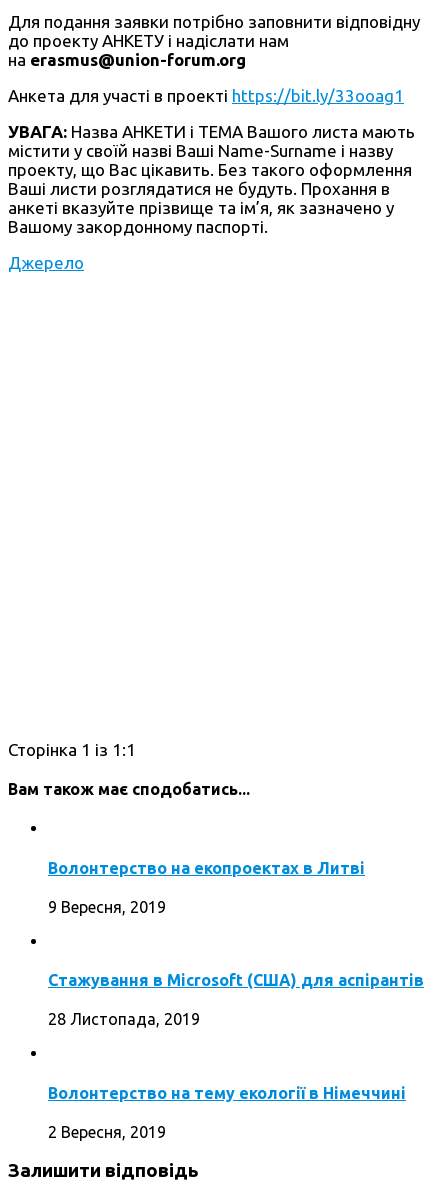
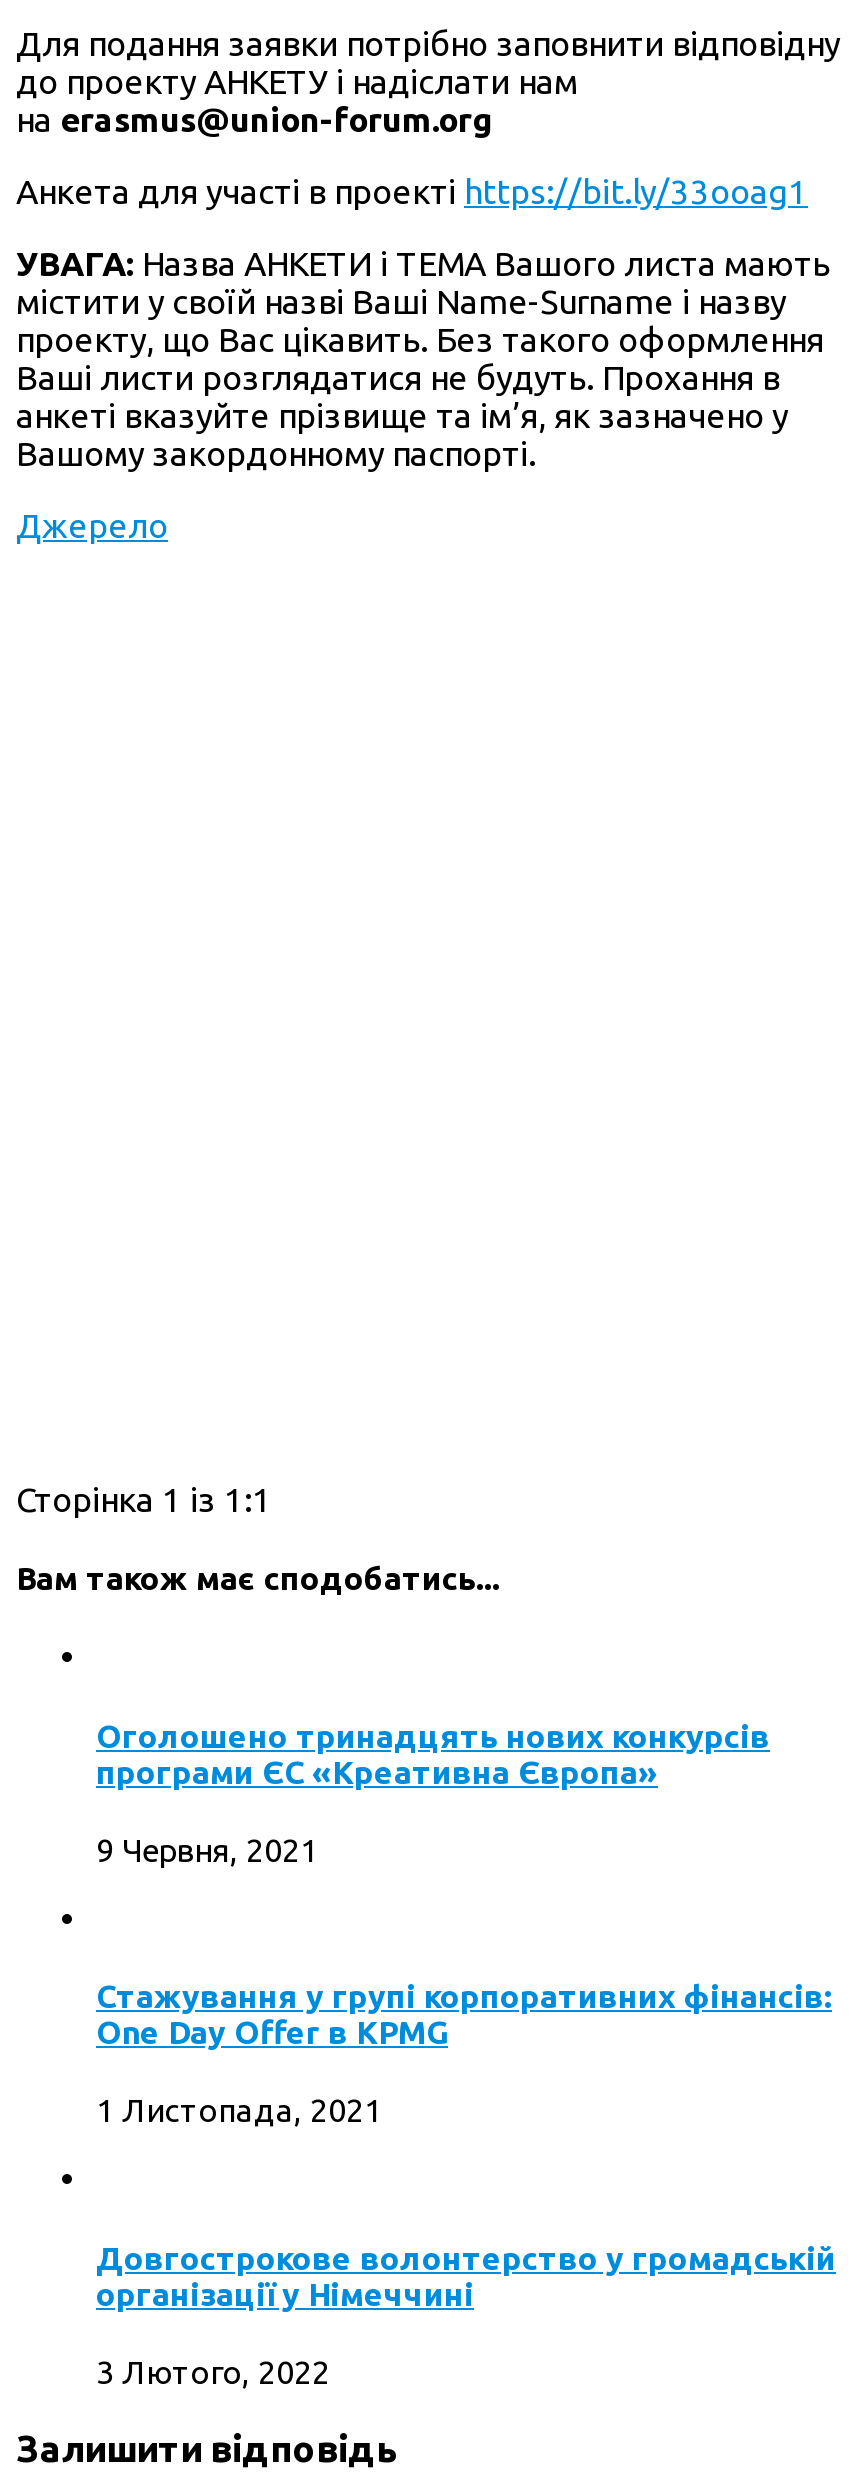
- Волонтерство на екопроектах в Литві
+ Оголошено тринадцять нових конкурсів
+ програми ЄС «Креативна Європа»

- 9 Вересня, 2019
+ 9 Червня, 2021

- Стажування в Microsoft (США) для аспірантів
+ Cтажування у групі корпоративних фінансів:
+ One Day Offer в KPMG

- 28 Листопада, 2019
+ 1 Листопада, 2021

- Волонтерство на тему екології в Німеччині
+ Довгострокове волонтерство у громадській
+ організації у Німеччині

- 2 Вересня, 2019
+ 3 Лютого, 2022
